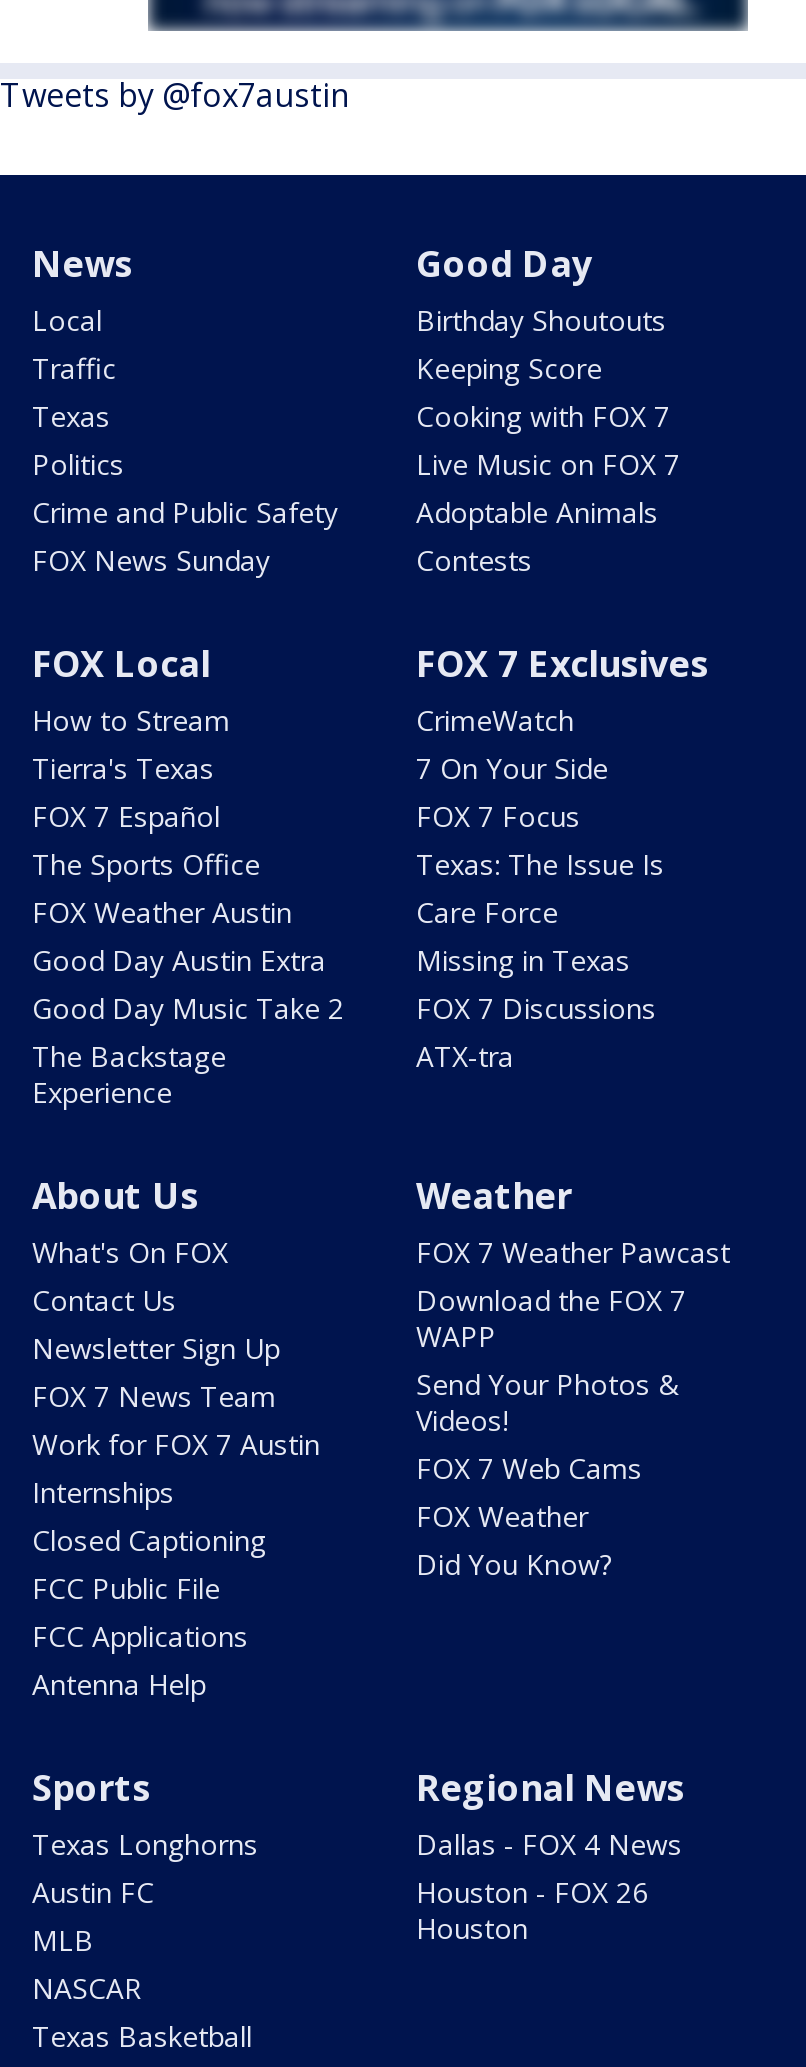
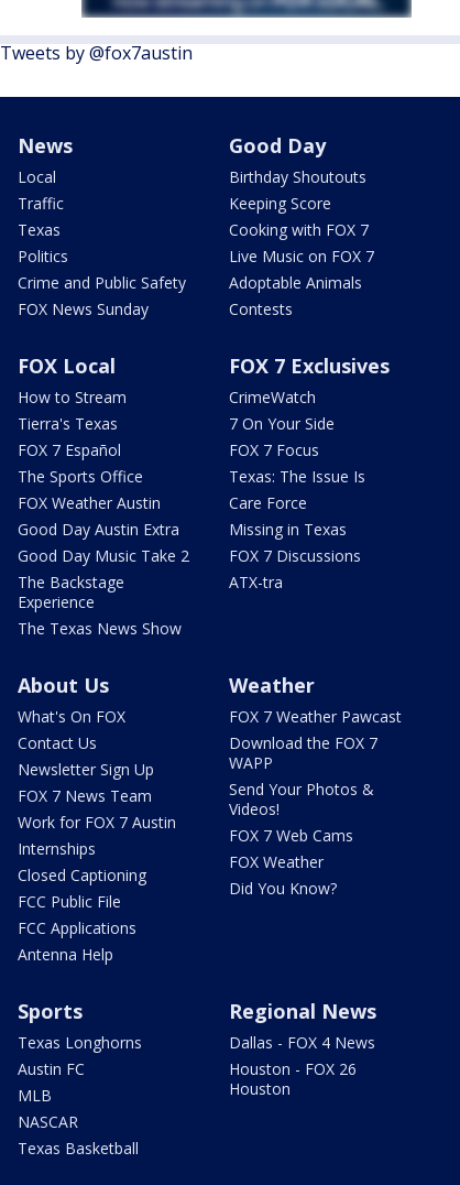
+ The Texas News Show
